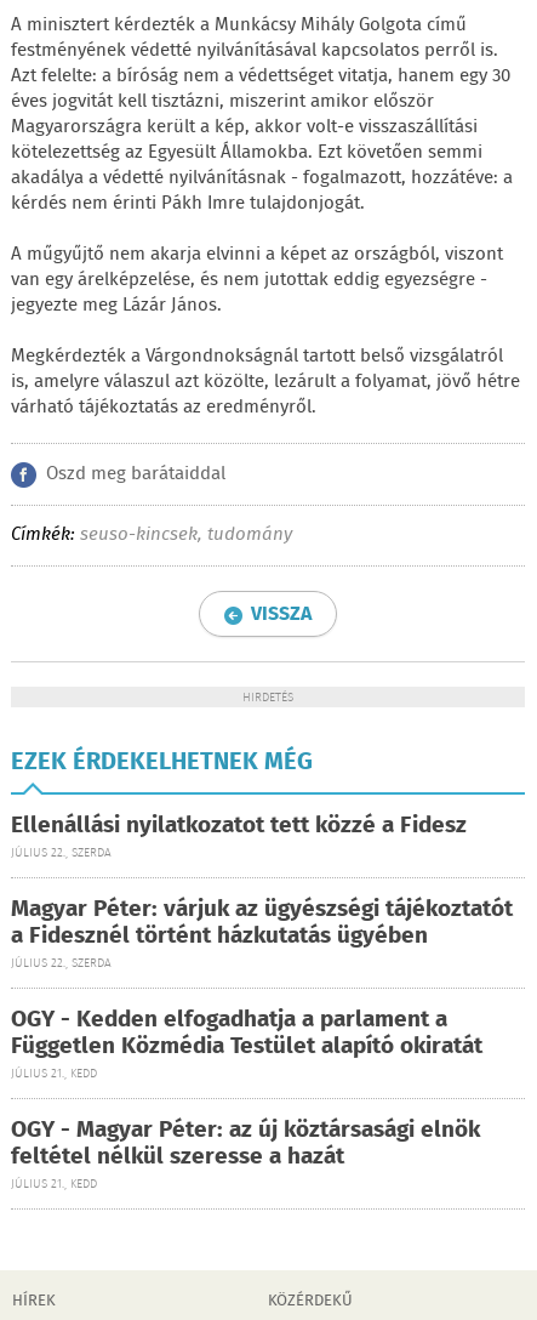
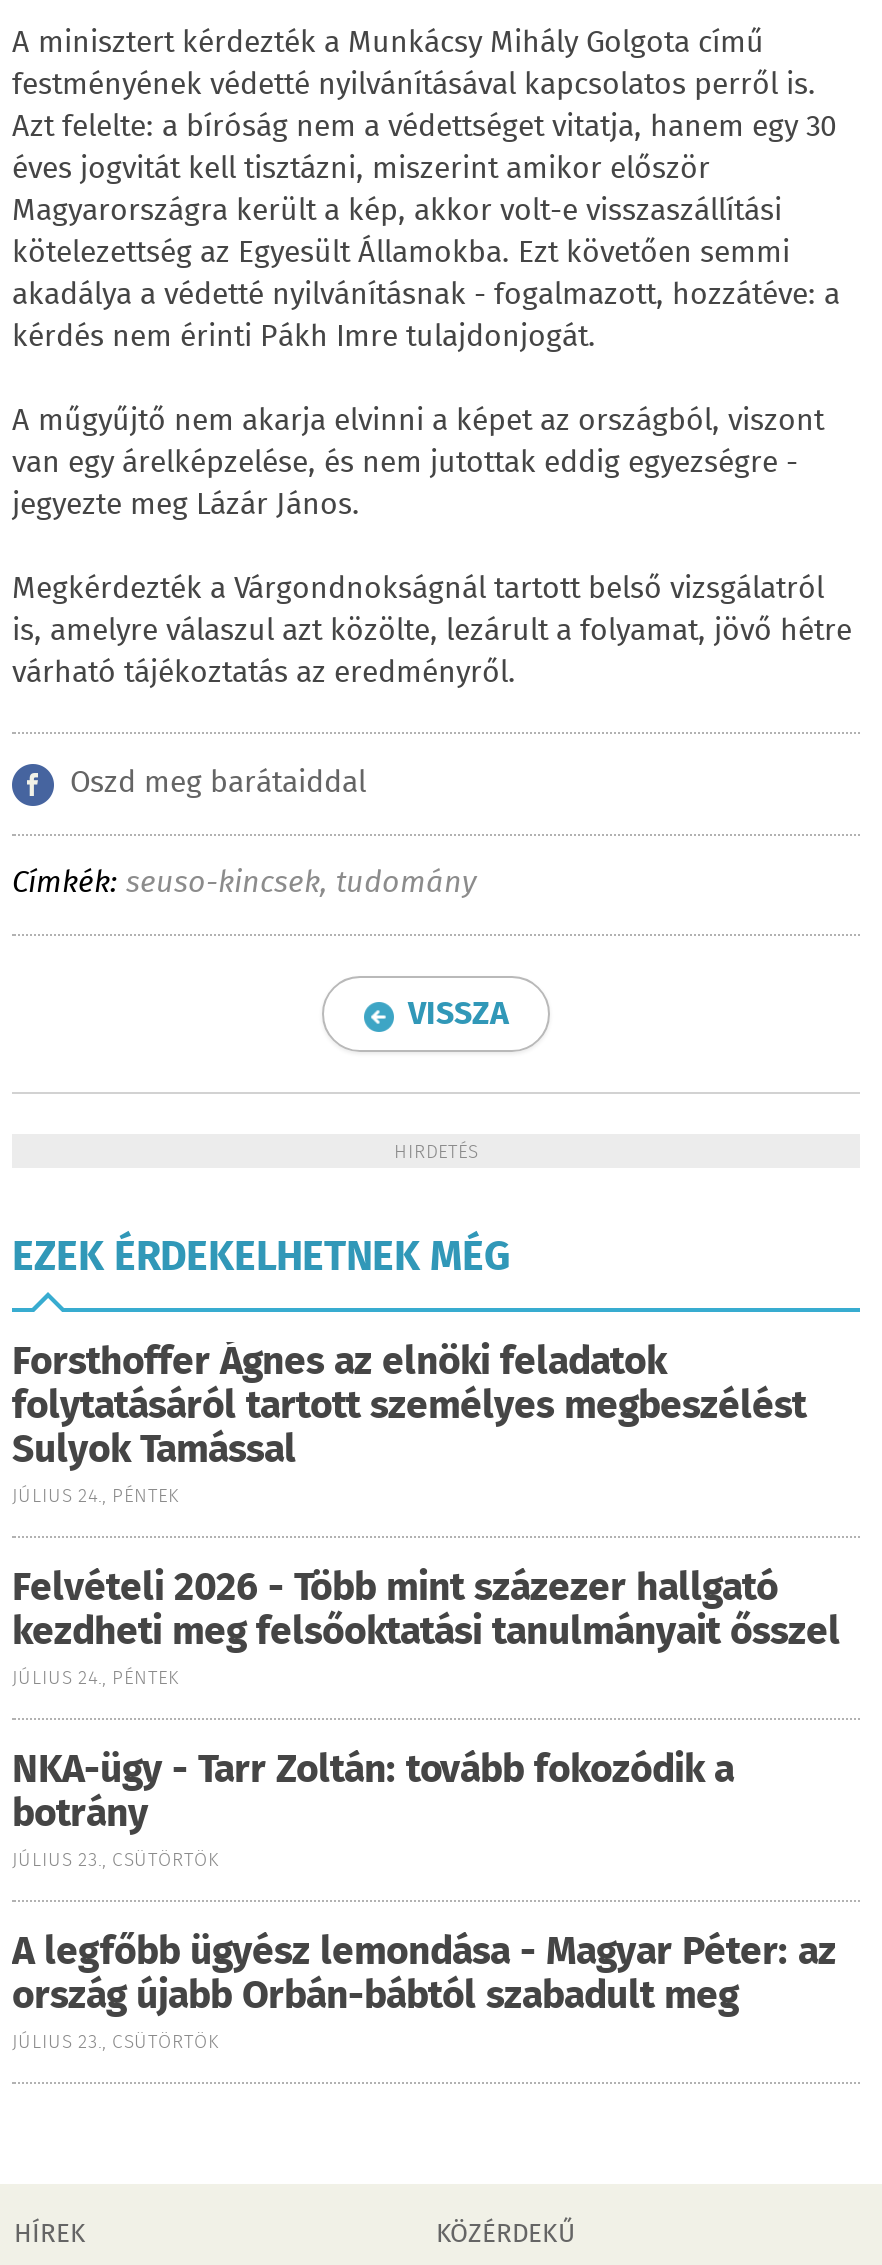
- Ellenállási nyilatkozatot tett közzé a Fidesz
- JÚLIUS 22., SZERDA
+ Forsthoffer Ágnes az elnöki feladatok
+ folytatásáról tartott személyes megbeszélést
+ Sulyok Tamással
+ JÚLIUS 24., PÉNTEK

- Magyar Péter: várjuk az ügyészségi tájékoztatót
- a Fidesznél történt házkutatás ügyében
- JÚLIUS 22., SZERDA
+ Felvételi 2026 - Több mint százezer hallgató
+ kezdheti meg felsőoktatási tanulmányait ősszel
+ JÚLIUS 24., PÉNTEK

- OGY - Kedden elfogadhatja a parlament a
- Független Közmédia Testület alapító okiratát
- JÚLIUS 21., KEDD
+ NKA-ügy - Tarr Zoltán: tovább fokozódik a
+ botrány
+ JÚLIUS 23., CSÜTÖRTÖK

- OGY - Magyar Péter: az új köztársasági elnök
- feltétel nélkül szeresse a hazát
- JÚLIUS 21., KEDD
+ A legfőbb ügyész lemondása - Magyar Péter: az
+ ország újabb Orbán-bábtól szabadult meg
+ JÚLIUS 23., CSÜTÖRTÖK
